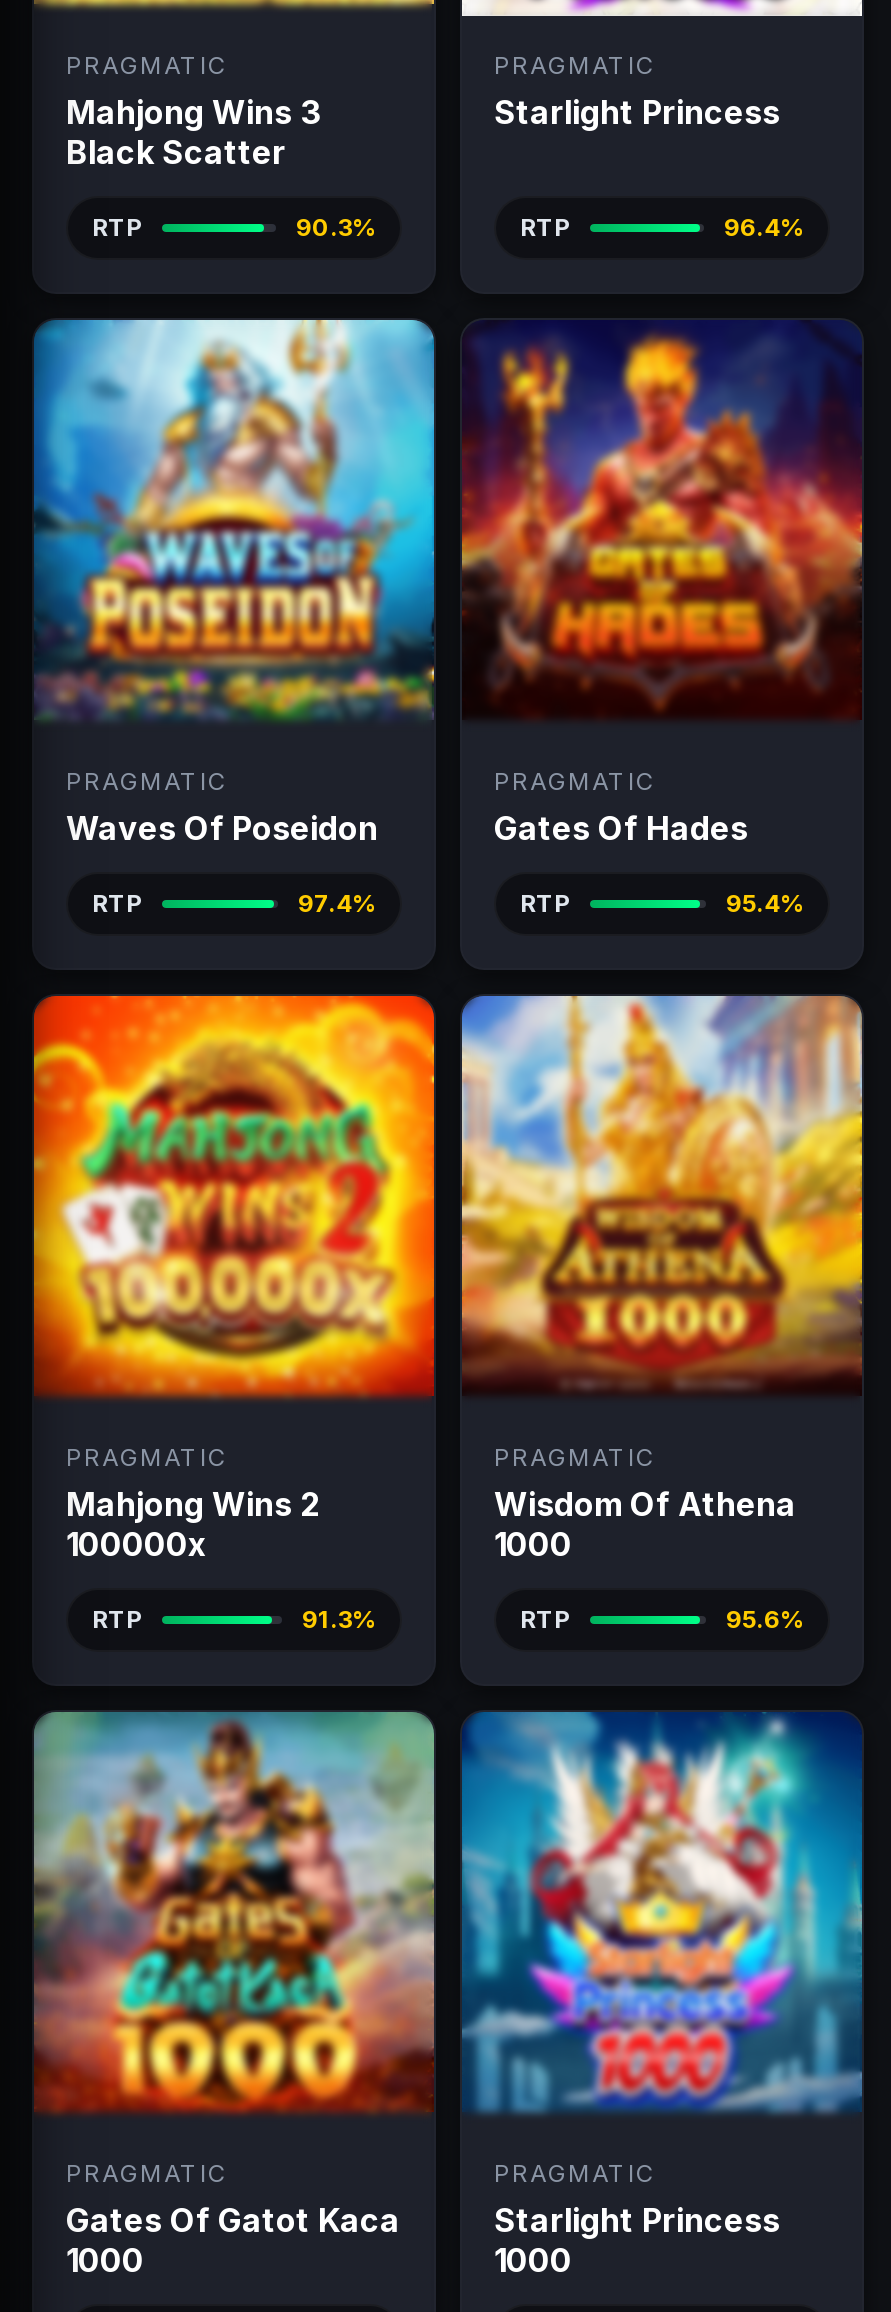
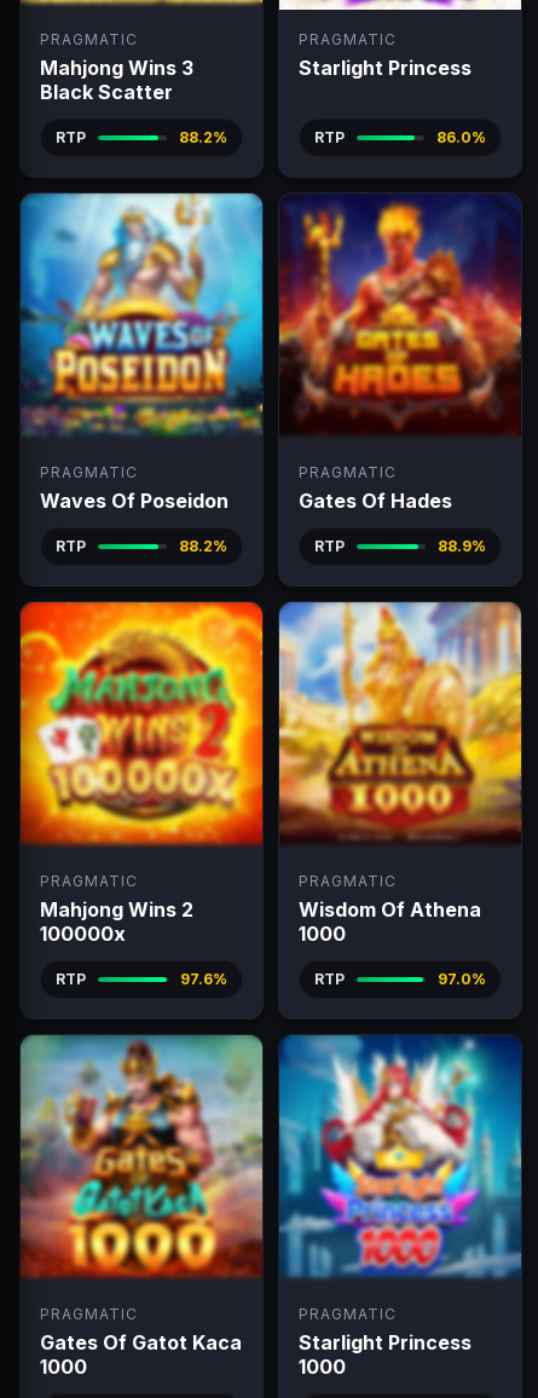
- 90.3%
+ 88.2%

- 96.4%
+ 86.0%

- 97.4%
+ 88.2%

- 95.4%
+ 88.9%

- 91.3%
+ 97.6%

- 95.6%
+ 97.0%
